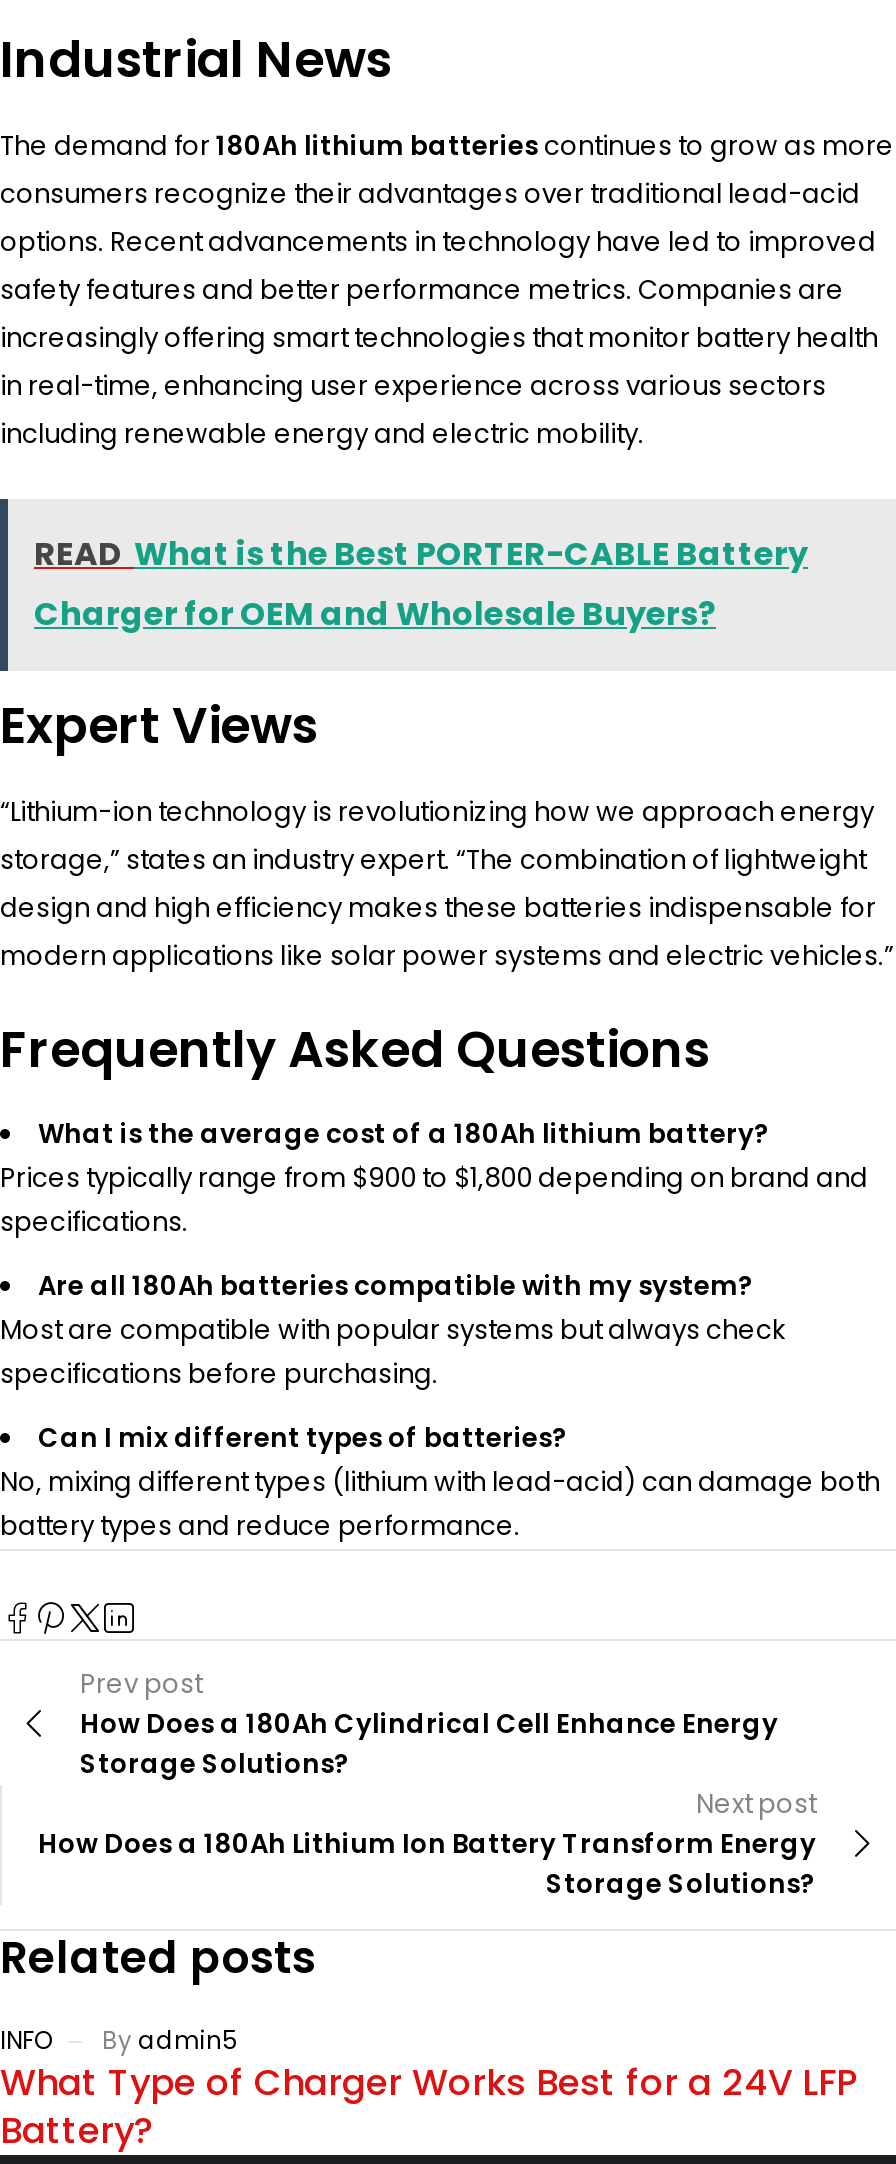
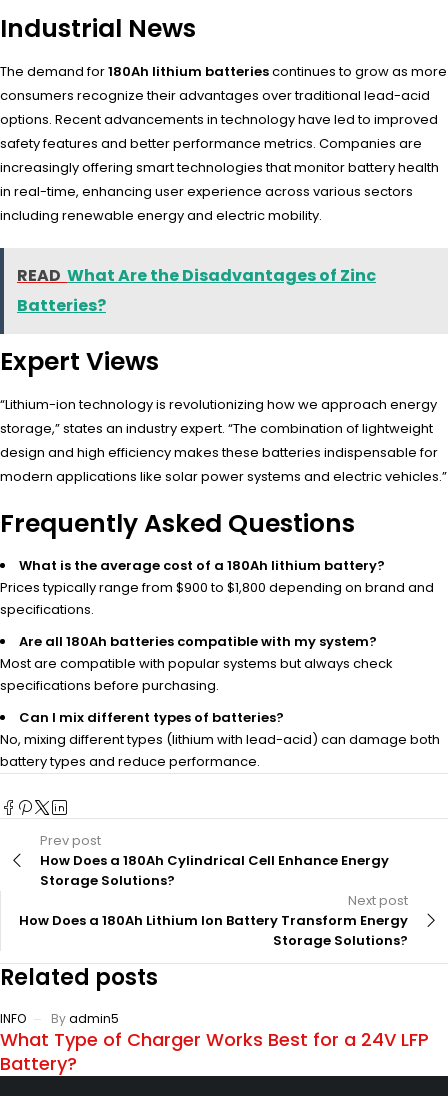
- READ What is the Best PORTER-CABLE Battery
- Charger for OEM and Wholesale Buyers?
+ READ What Are the Disadvantages of Zinc
+ Batteries?
